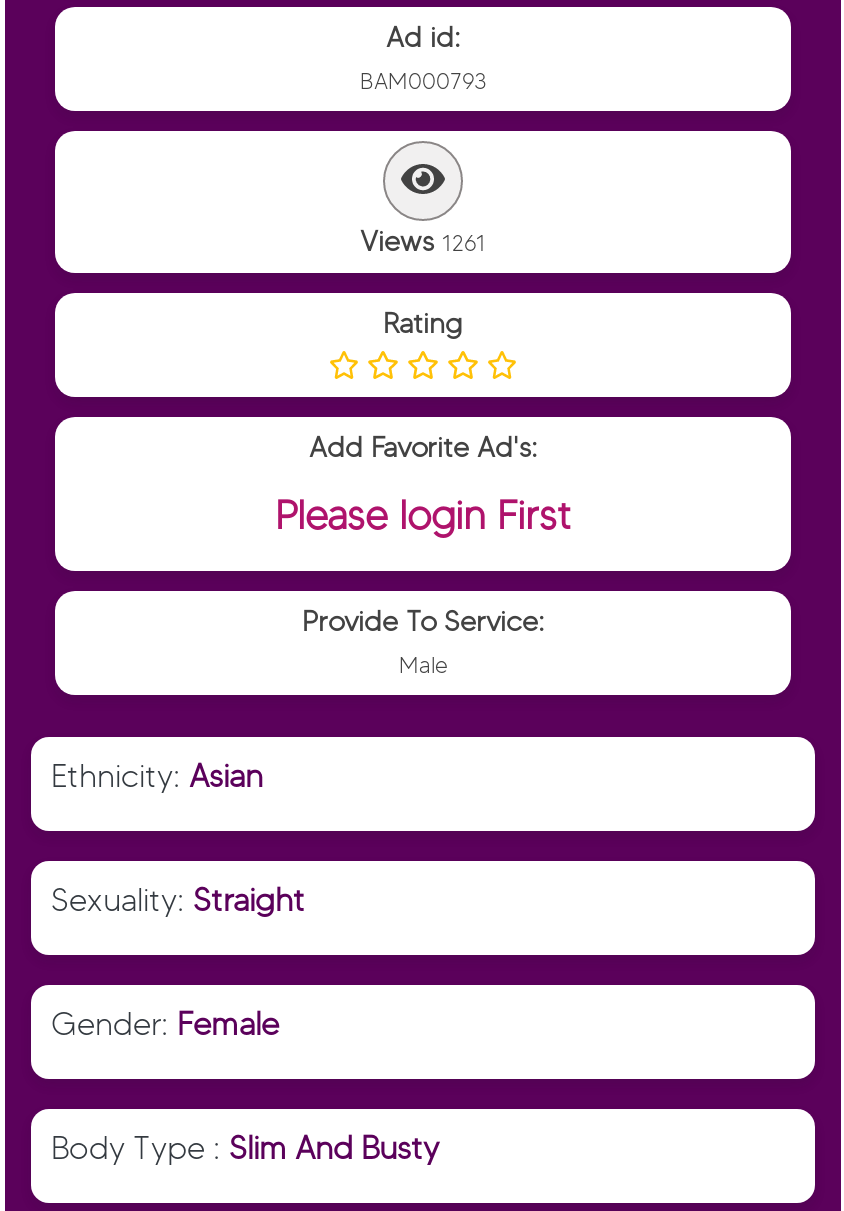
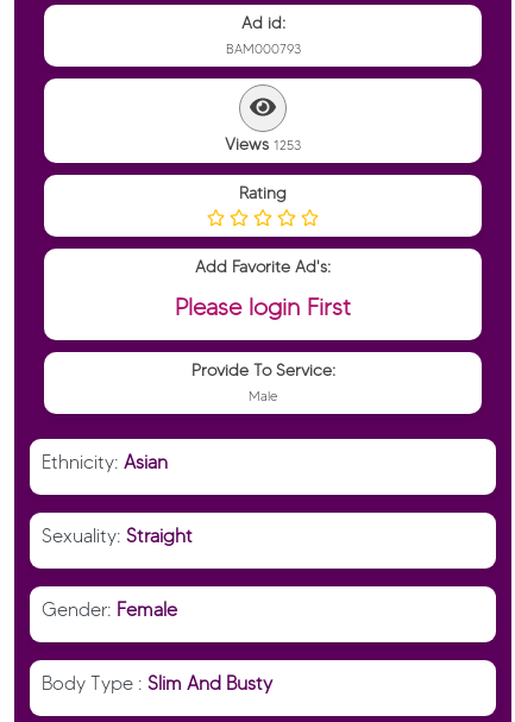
- Views 1261
+ Views 1253
